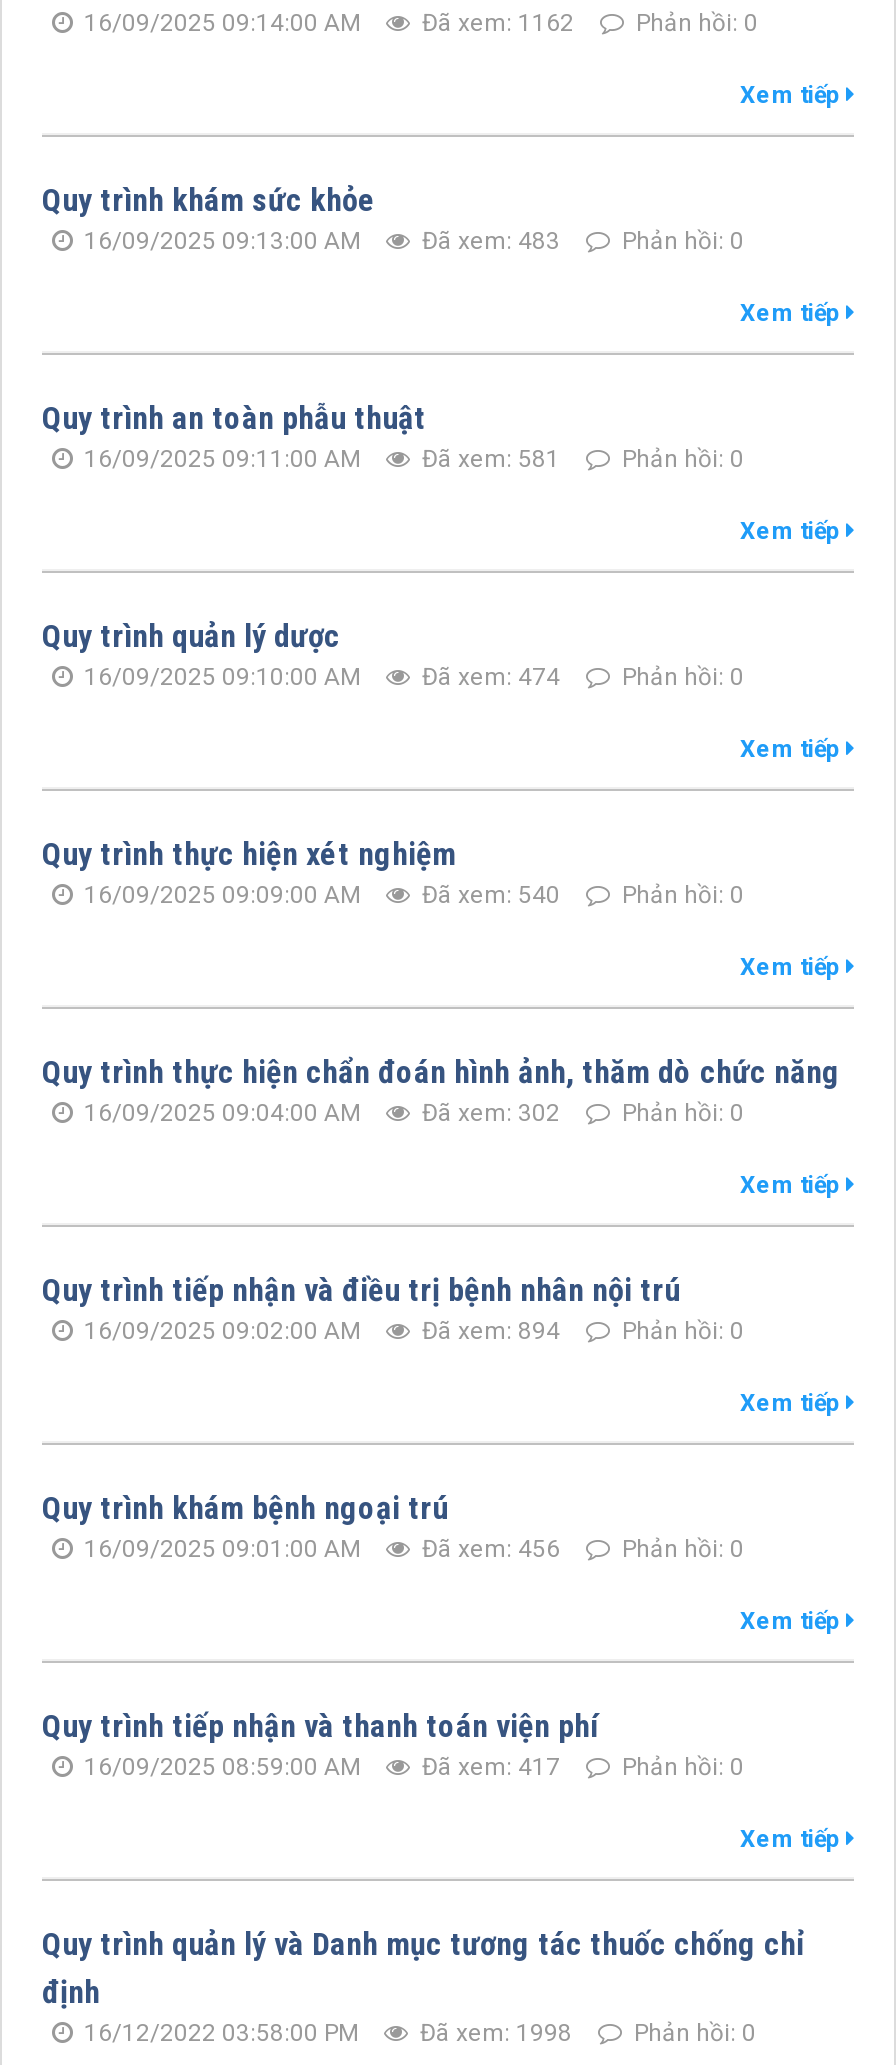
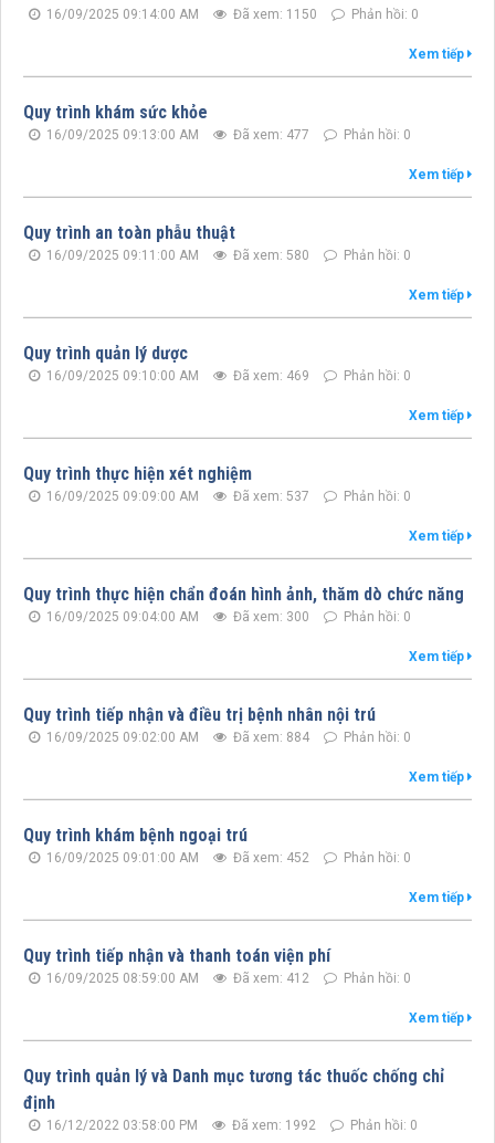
- 16/09/2025 09:14:00 AM Đã xem: 1162 Phản hồi: 0
+ 16/09/2025 09:14:00 AM Đã xem: 1150 Phản hồi: 0

- 16/09/2025 09:13:00 AM Đã xem: 483 Phản hồi: 0
+ 16/09/2025 09:13:00 AM Đã xem: 477 Phản hồi: 0

- 16/09/2025 09:11:00 AM Đã xem: 581 Phản hồi: 0
+ 16/09/2025 09:11:00 AM Đã xem: 580 Phản hồi: 0

- 16/09/2025 09:10:00 AM Đã xem: 474 Phản hồi: 0
+ 16/09/2025 09:10:00 AM Đã xem: 469 Phản hồi: 0

- 16/09/2025 09:09:00 AM Đã xem: 540 Phản hồi: 0
+ 16/09/2025 09:09:00 AM Đã xem: 537 Phản hồi: 0

- 16/09/2025 09:04:00 AM Đã xem: 302 Phản hồi: 0
+ 16/09/2025 09:04:00 AM Đã xem: 300 Phản hồi: 0

- 16/09/2025 09:02:00 AM Đã xem: 894 Phản hồi: 0
+ 16/09/2025 09:02:00 AM Đã xem: 884 Phản hồi: 0

- 16/09/2025 09:01:00 AM Đã xem: 456 Phản hồi: 0
+ 16/09/2025 09:01:00 AM Đã xem: 452 Phản hồi: 0

- 16/09/2025 08:59:00 AM Đã xem: 417 Phản hồi: 0
+ 16/09/2025 08:59:00 AM Đã xem: 412 Phản hồi: 0

- 16/12/2022 03:58:00 PM Đã xem: 1998 Phản hồi: 0
+ 16/12/2022 03:58:00 PM Đã xem: 1992 Phản hồi: 0
